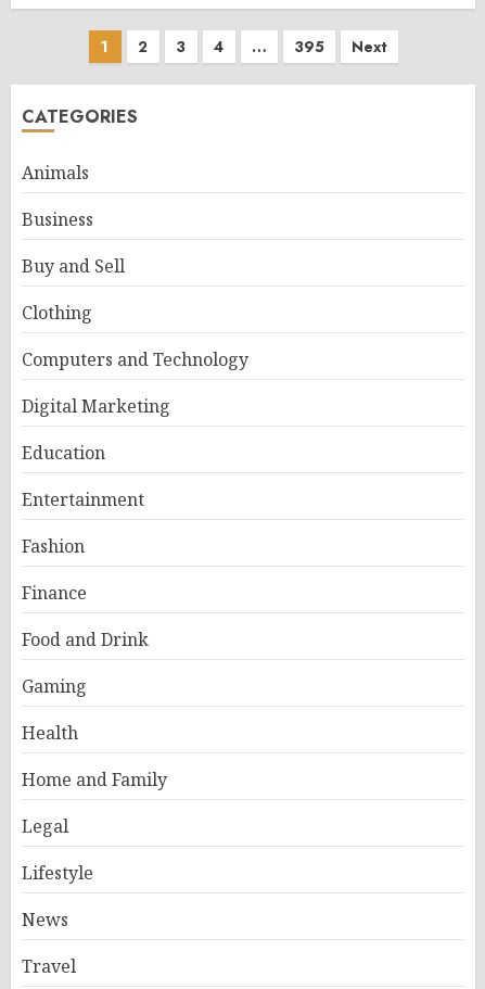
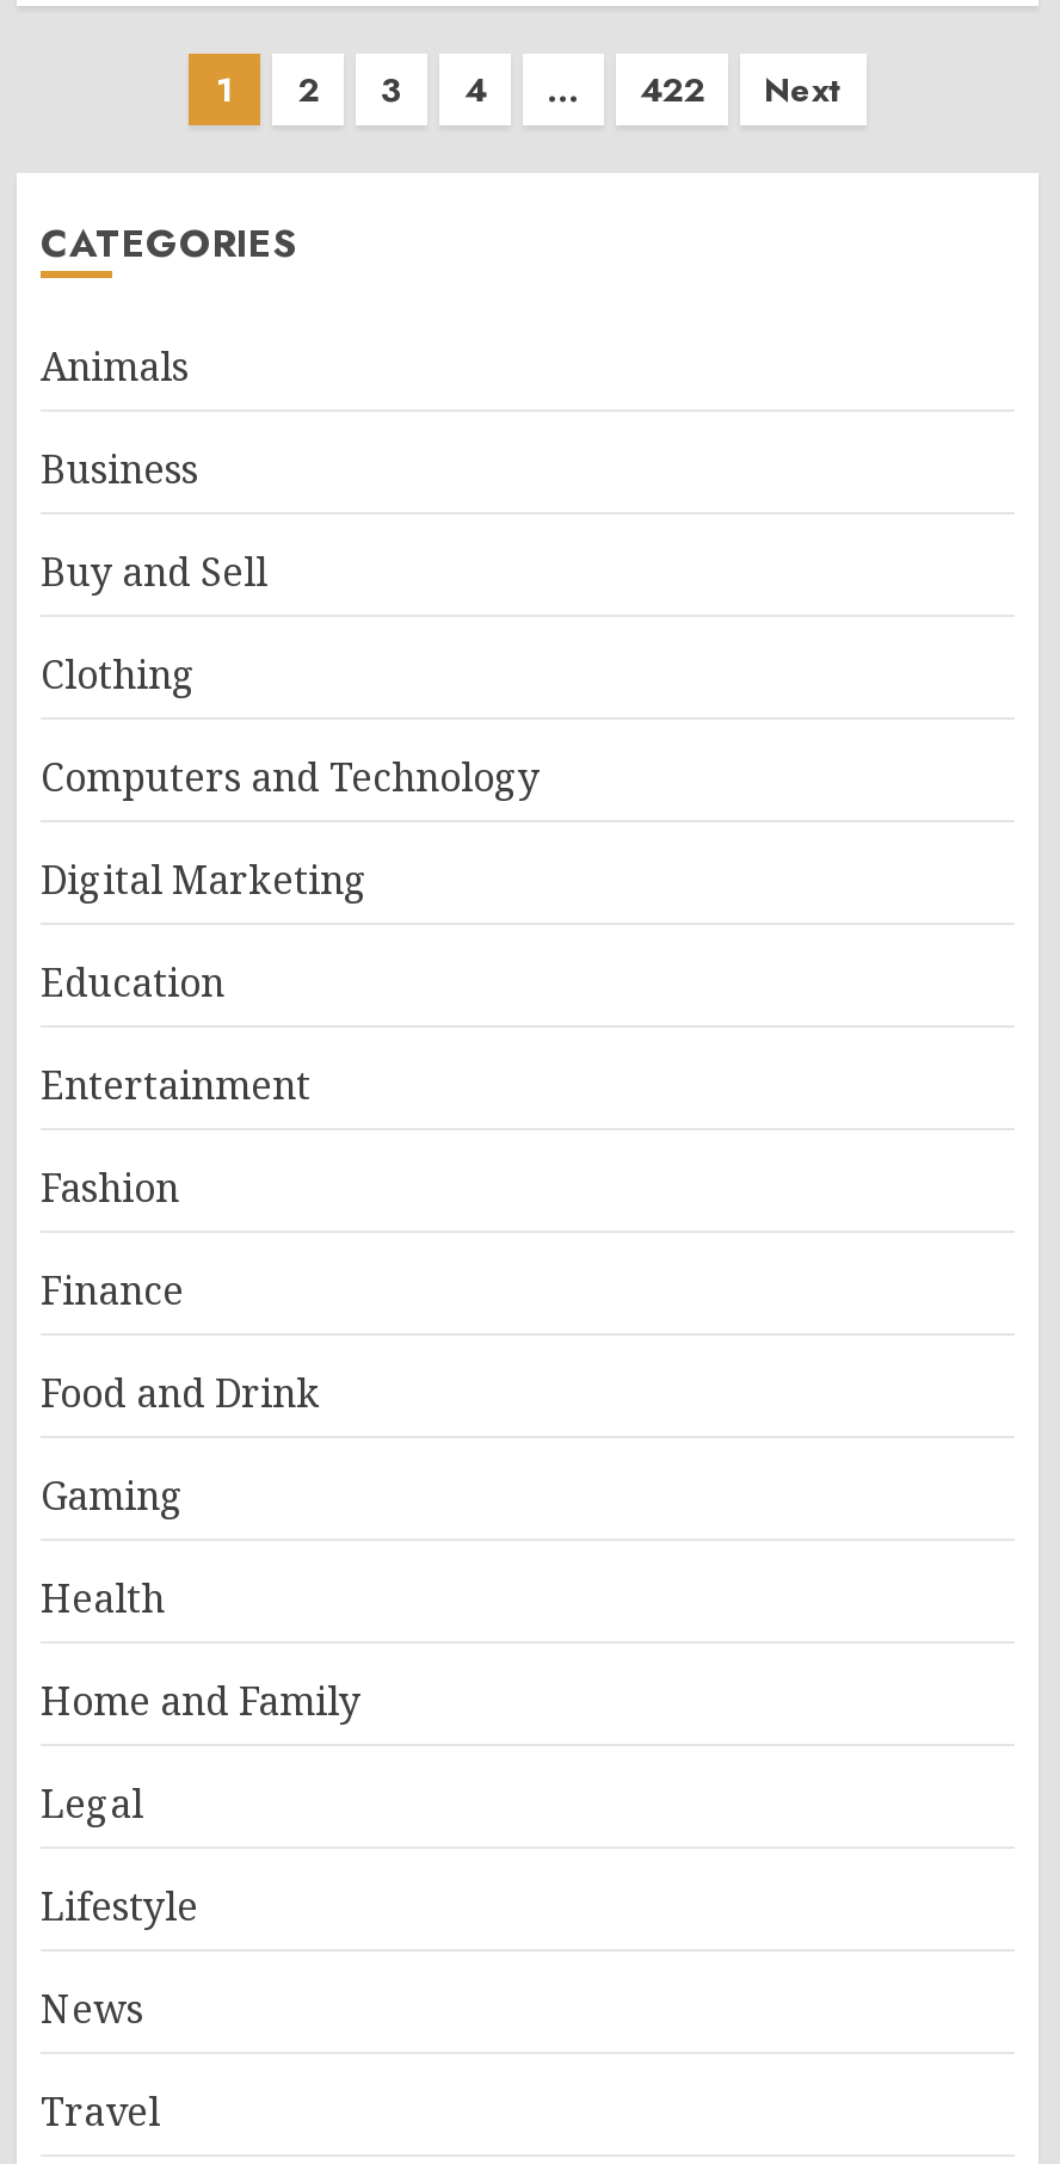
- 395
+ 422
